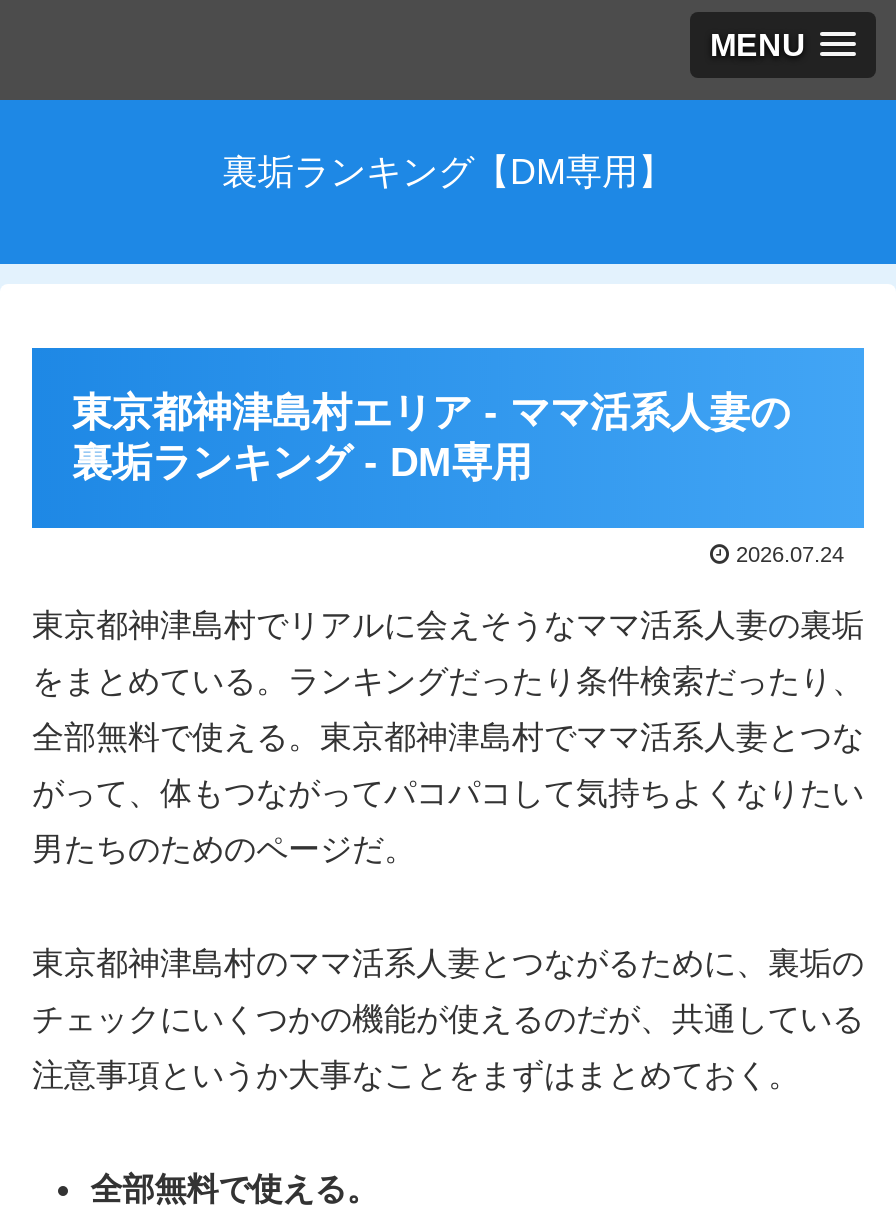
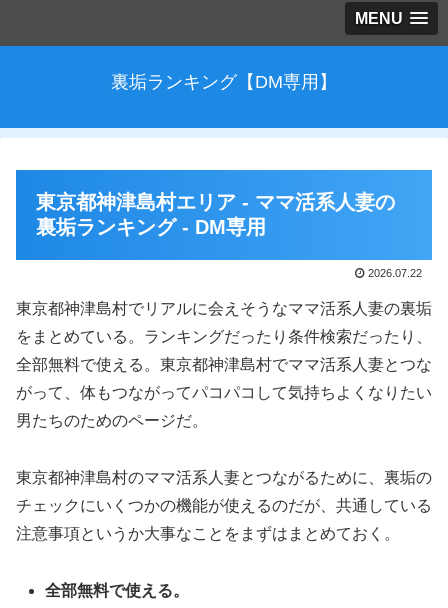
- 2026.07.24
+ 2026.07.22
